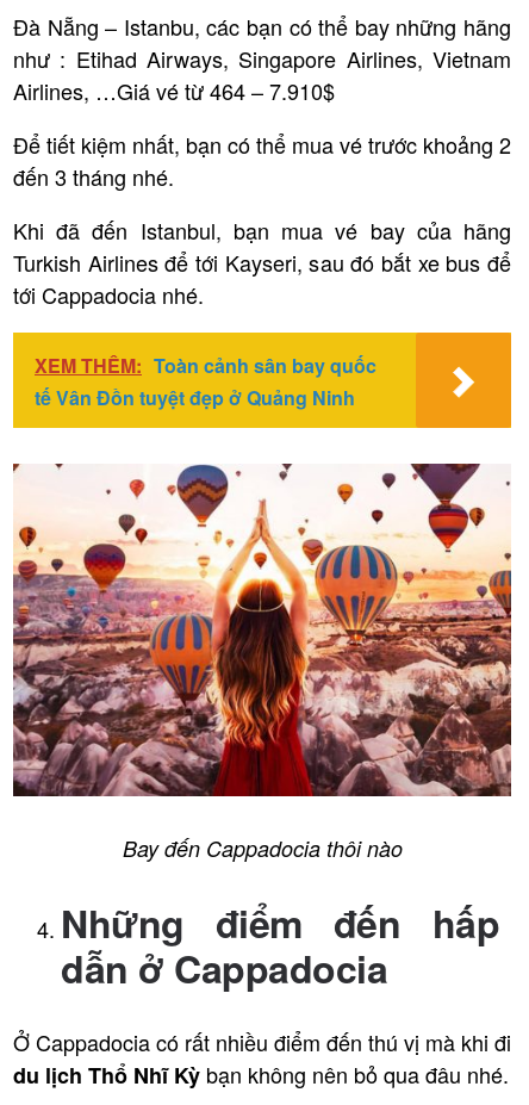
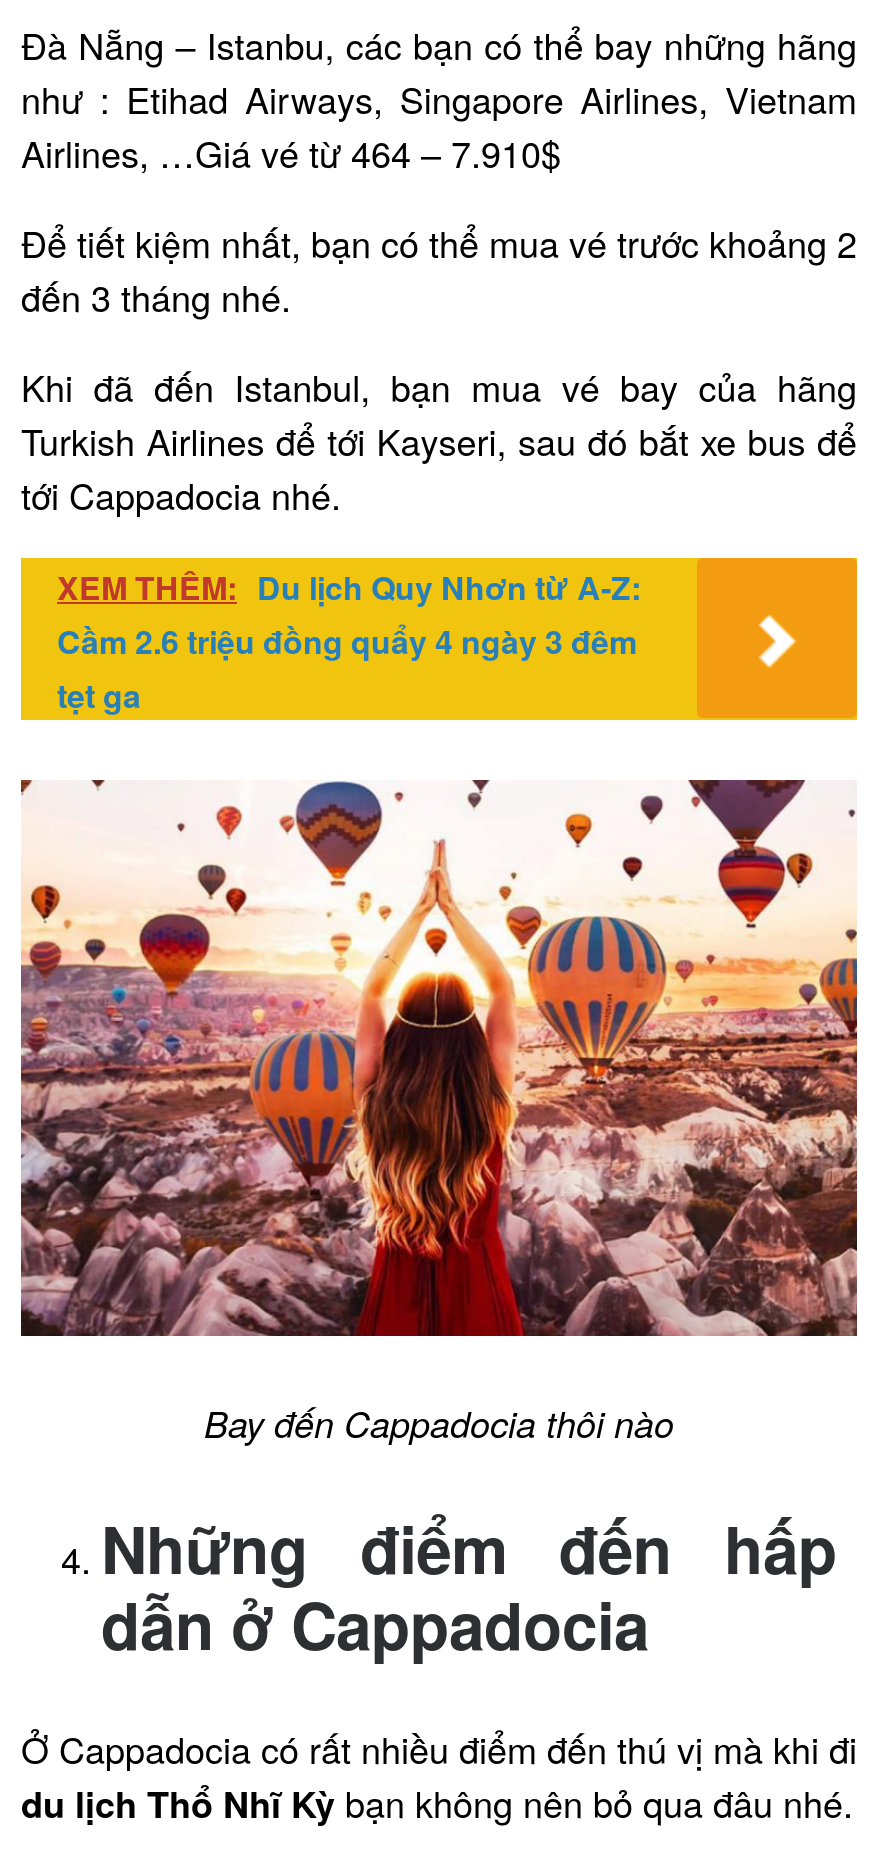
- XEM THÊM: Toàn cảnh sân bay quốc
- tế Vân Đồn tuyệt đẹp ở Quảng Ninh
+ XEM THÊM: Du lịch Quy Nhơn từ A-Z:
+ Cầm 2.6 triệu đồng quẩy 4 ngày 3 đêm
+ tẹt ga
